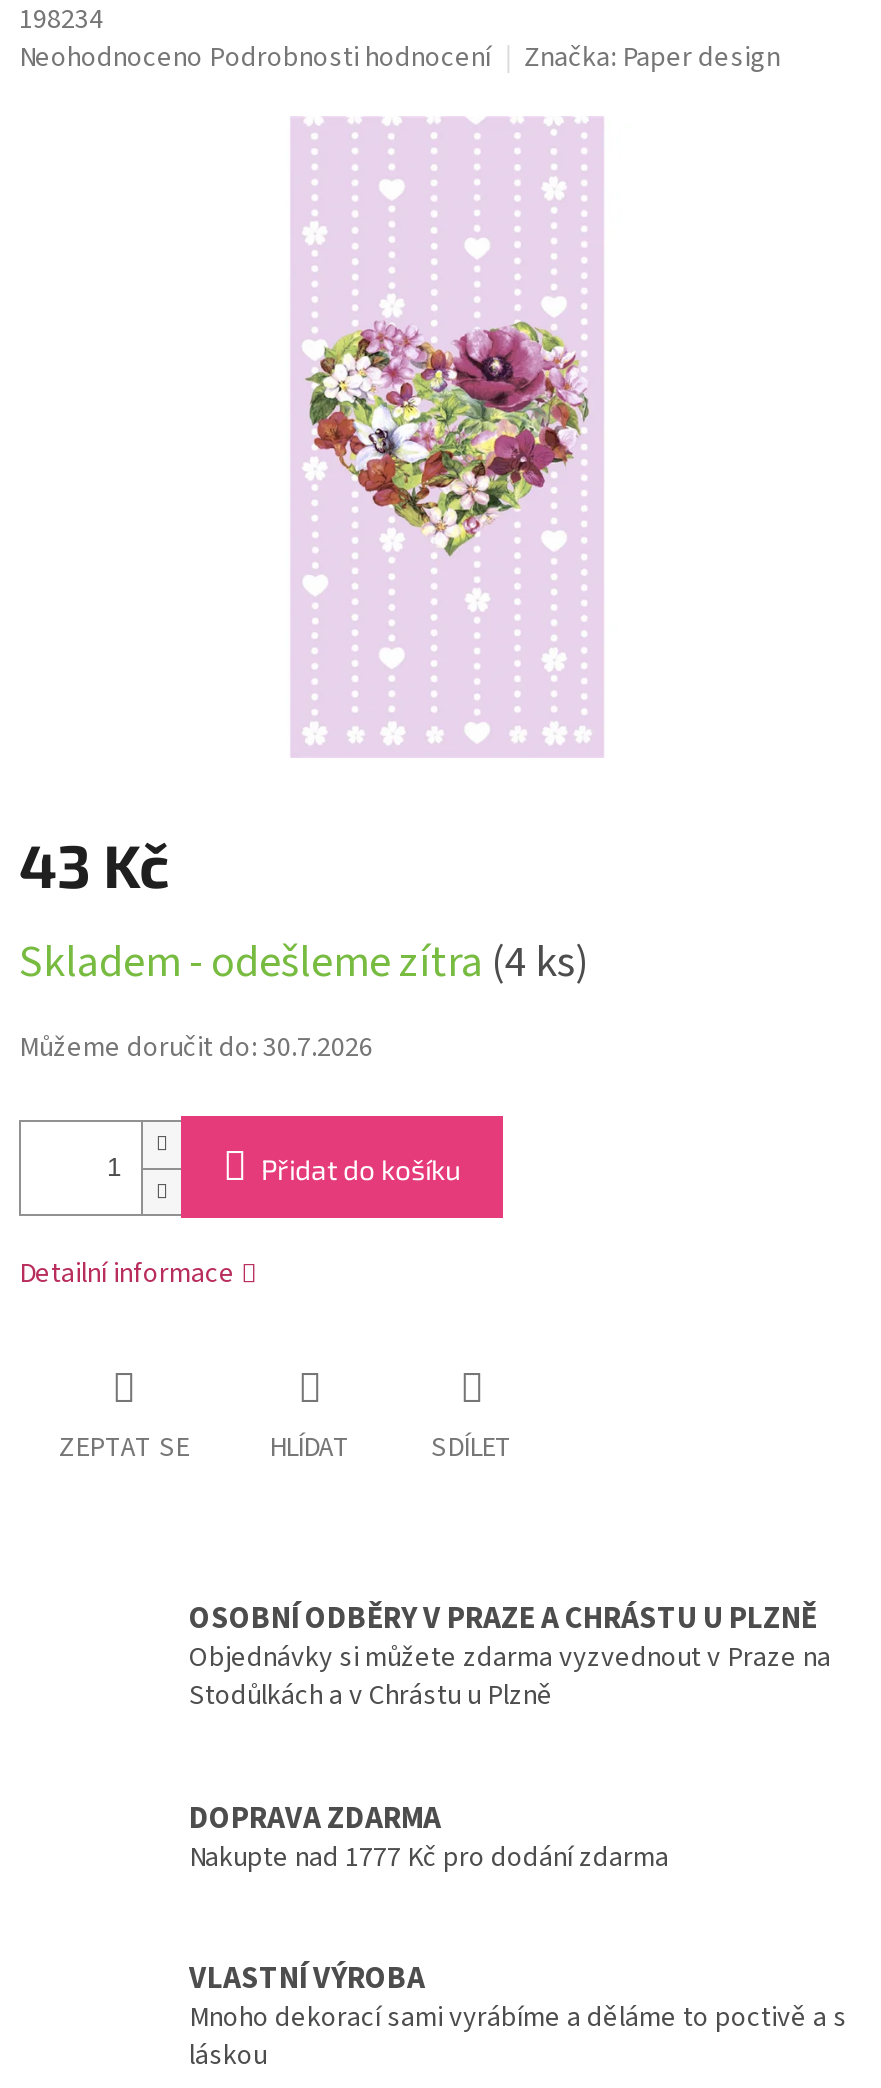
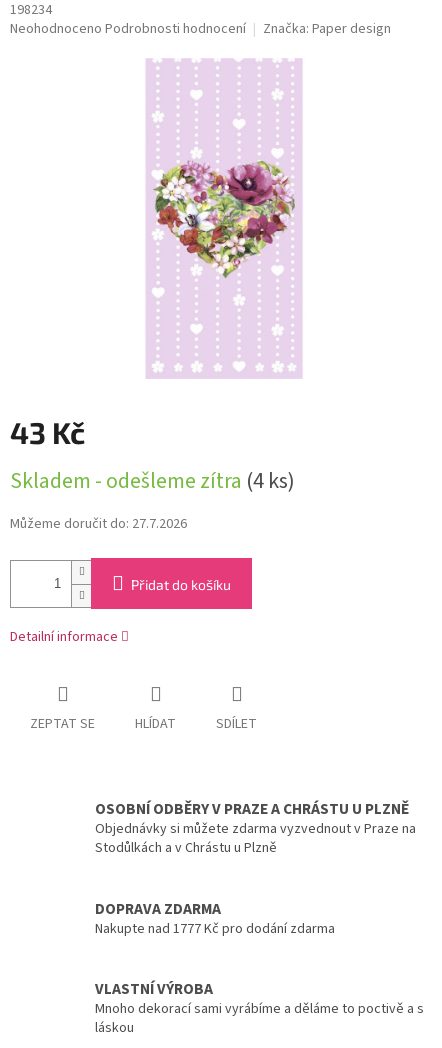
- Můžeme doručit do: 30.7.2026
+ Můžeme doručit do: 27.7.2026
